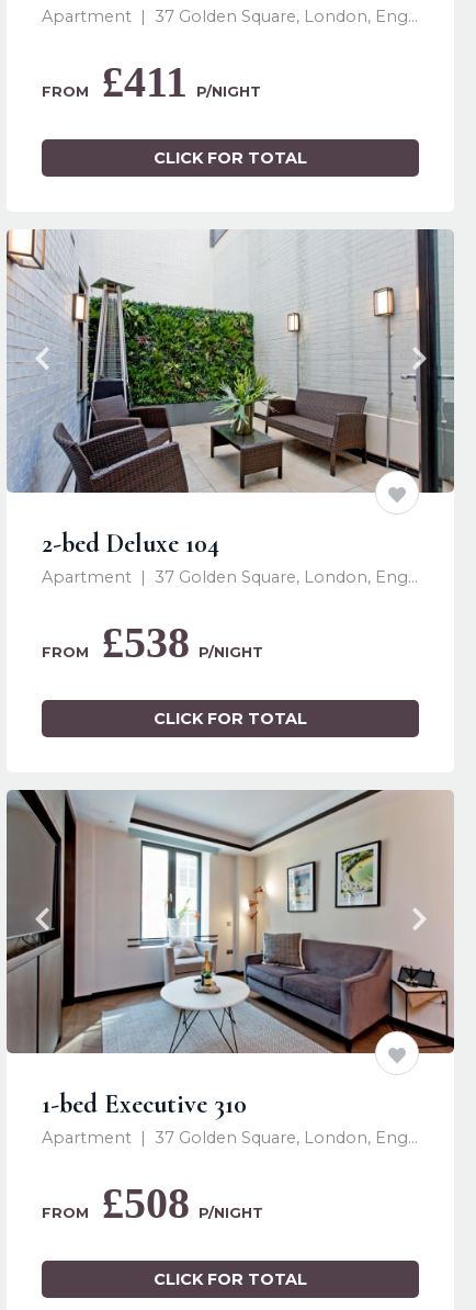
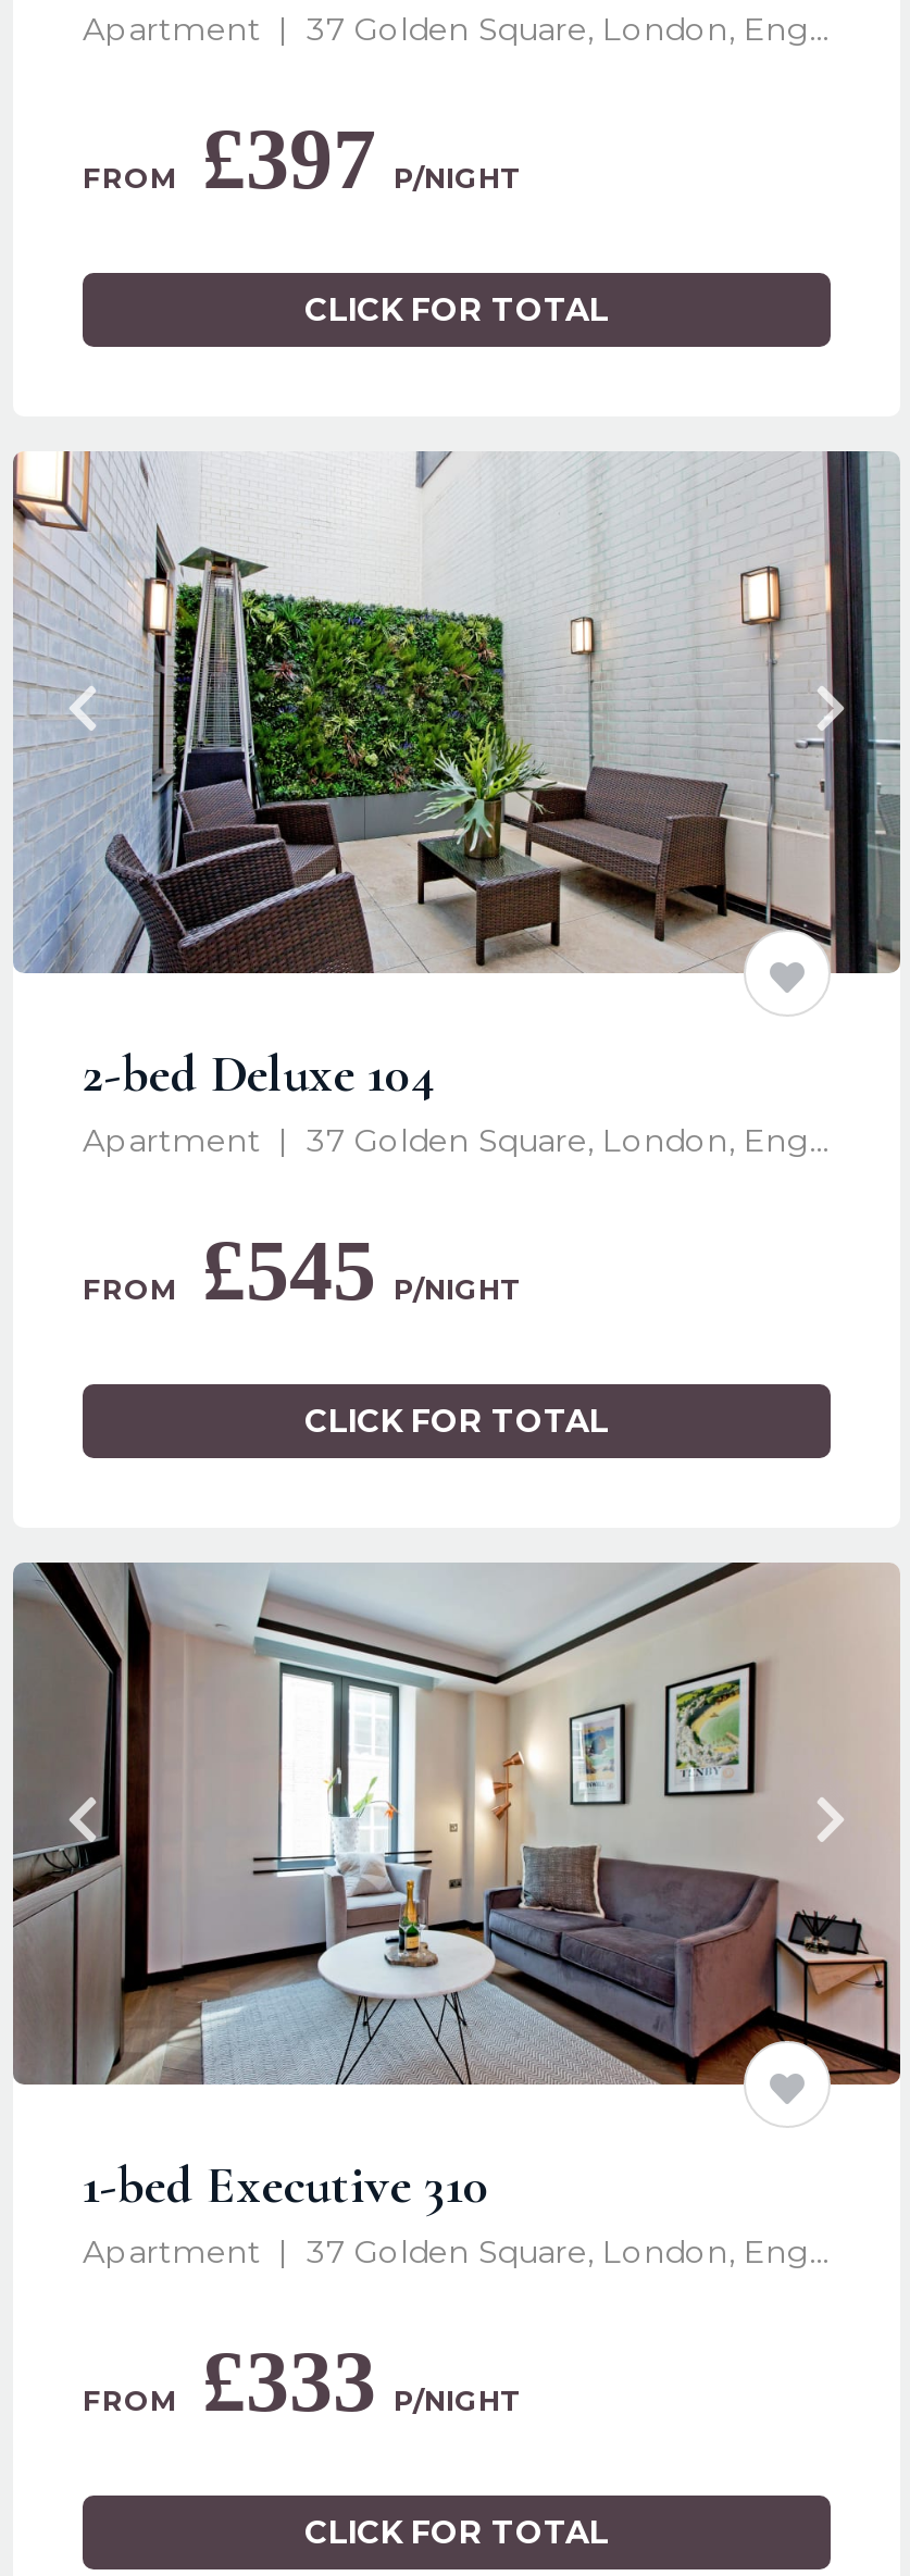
- FROM £411 P/NIGHT
+ FROM £397 P/NIGHT

- FROM £538 P/NIGHT
+ FROM £545 P/NIGHT

- FROM £508 P/NIGHT
+ FROM £333 P/NIGHT
